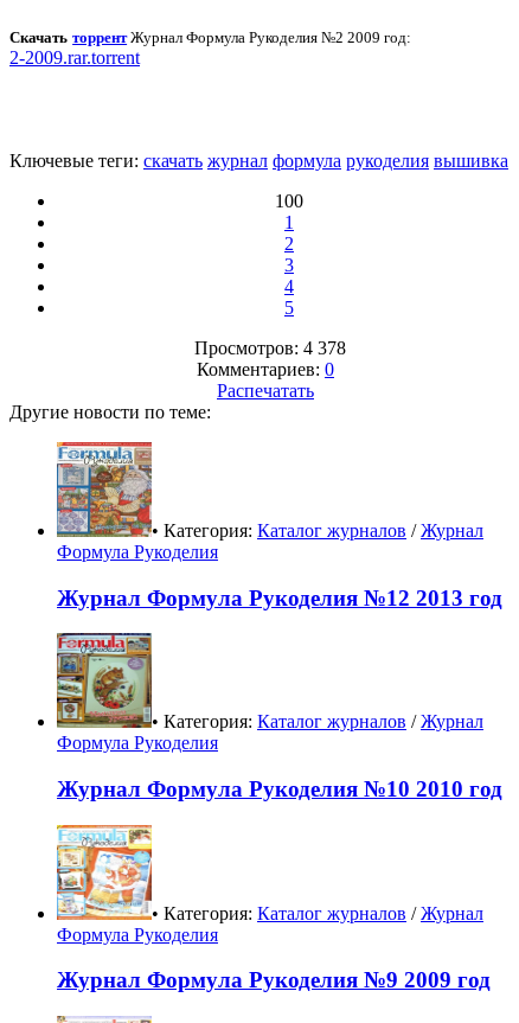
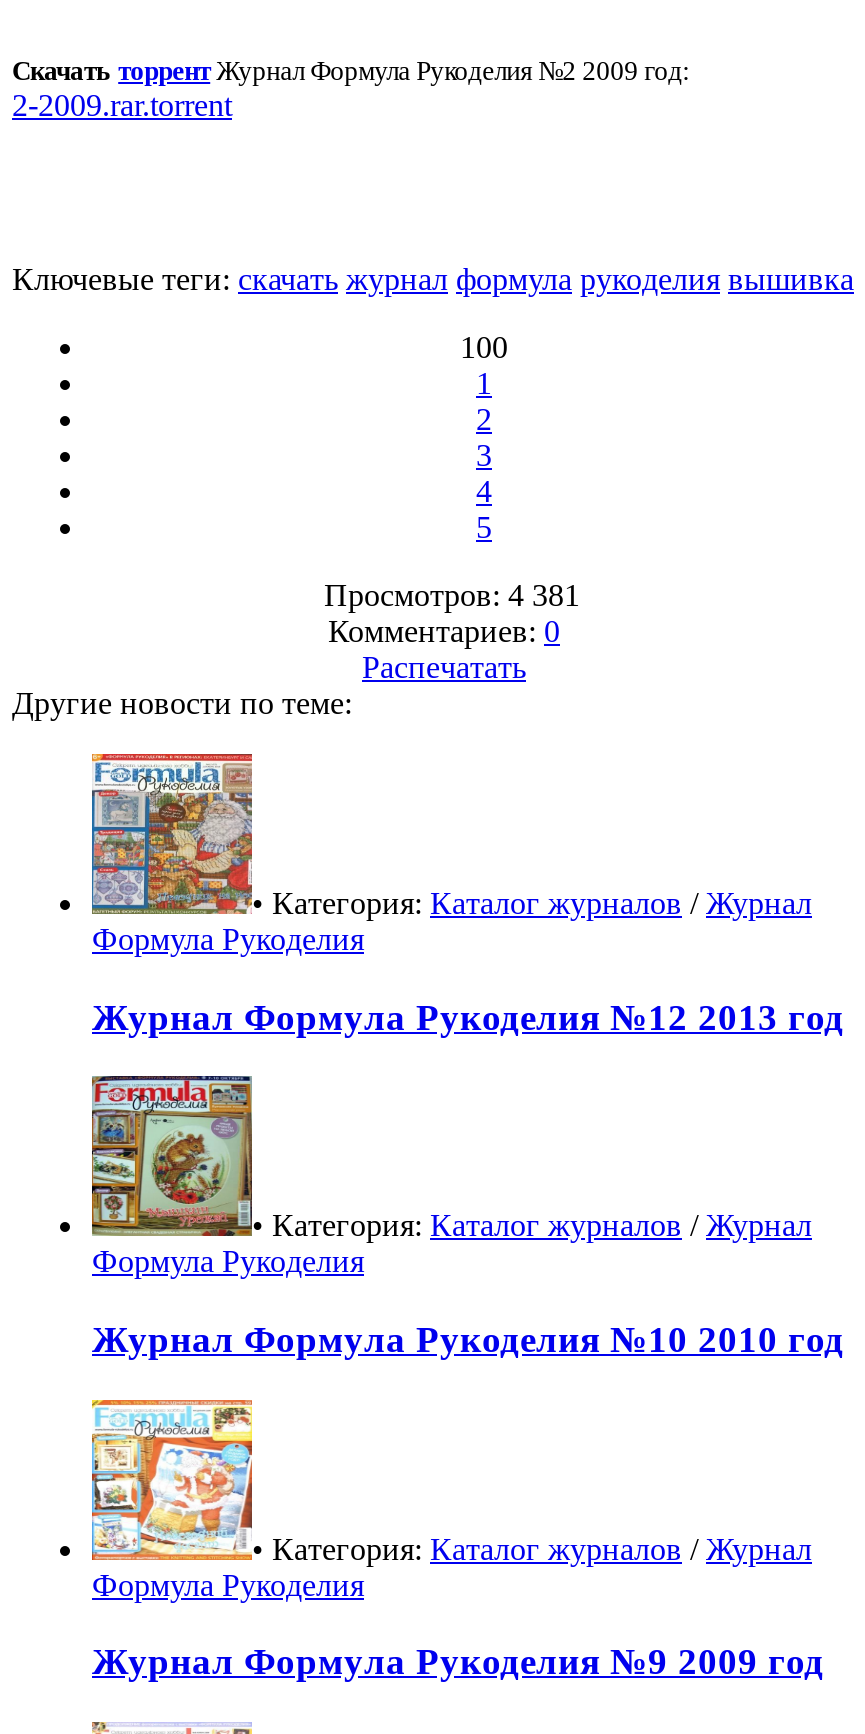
- Просмотров: 4 378
+ Просмотров: 4 381
